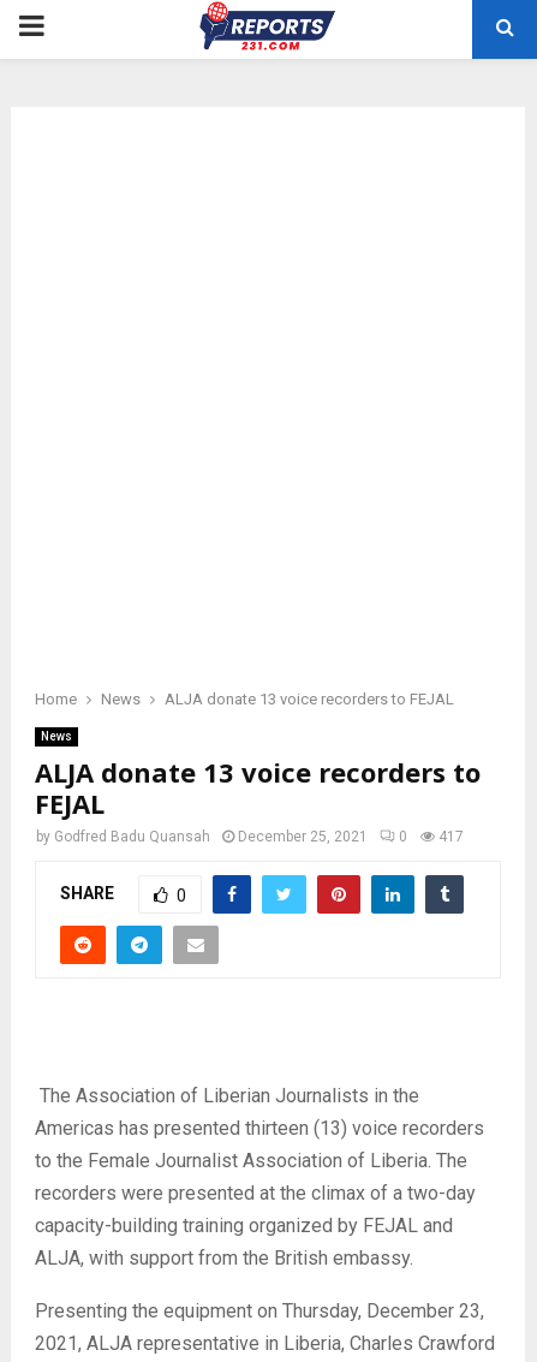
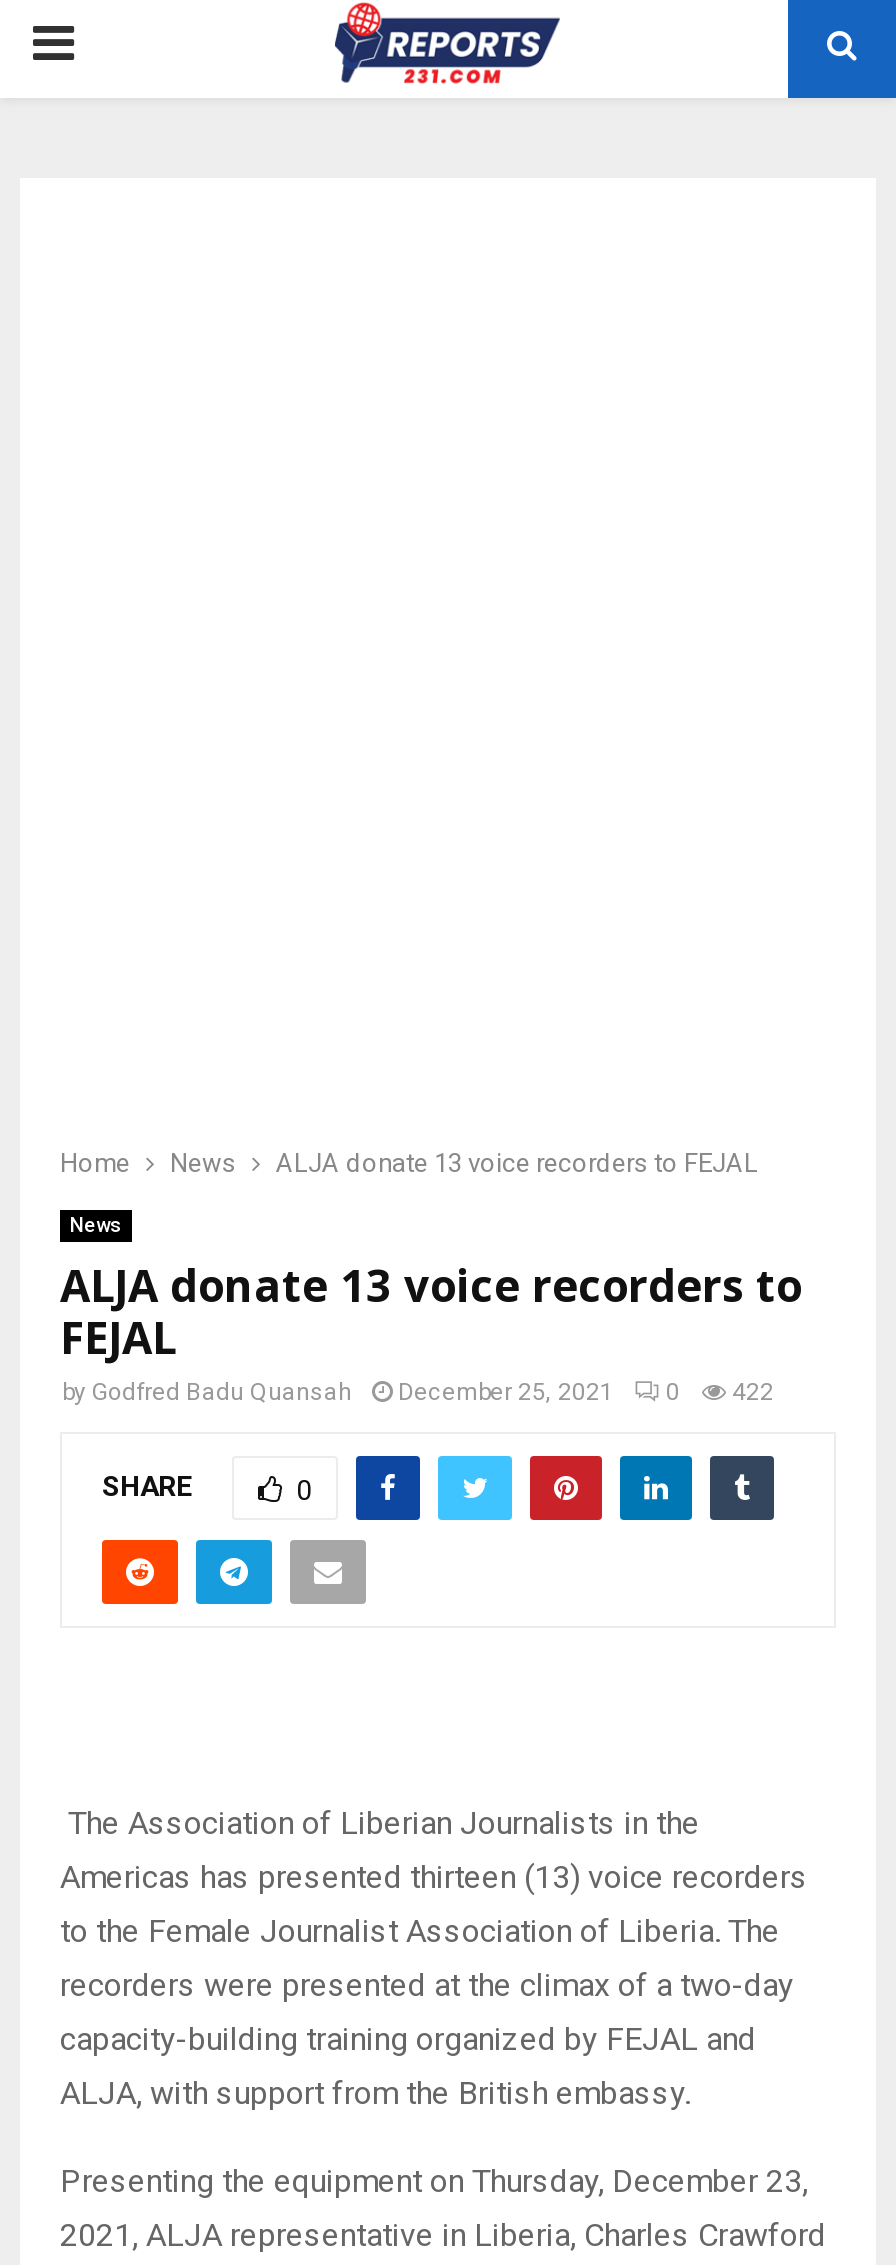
- by Godfred Badu Quansah December 25, 2021 0 417
+ by Godfred Badu Quansah December 25, 2021 0 422
